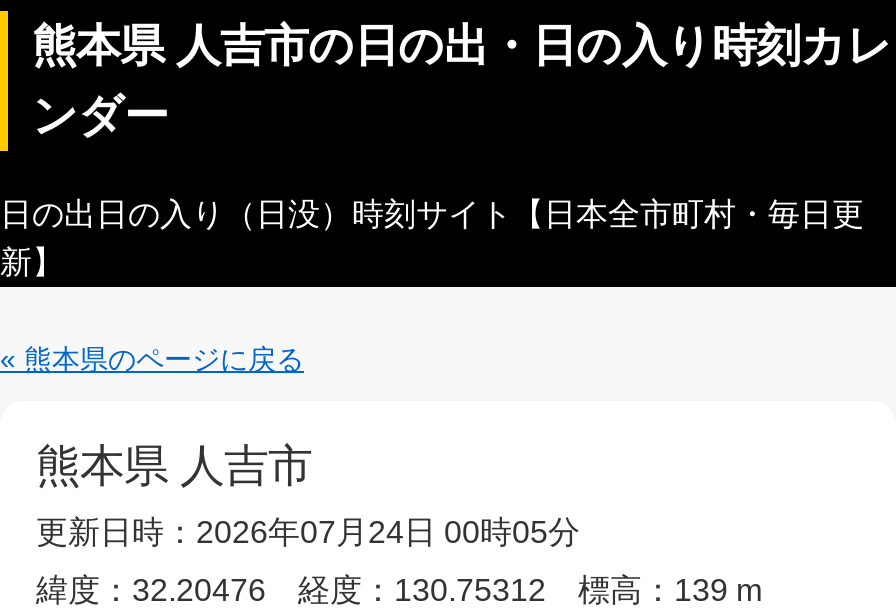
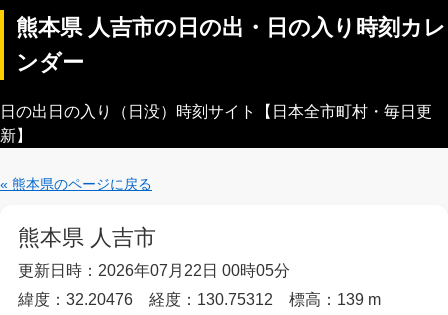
- 更新日時：2026年07月24日 00時05分
+ 更新日時：2026年07月22日 00時05分
